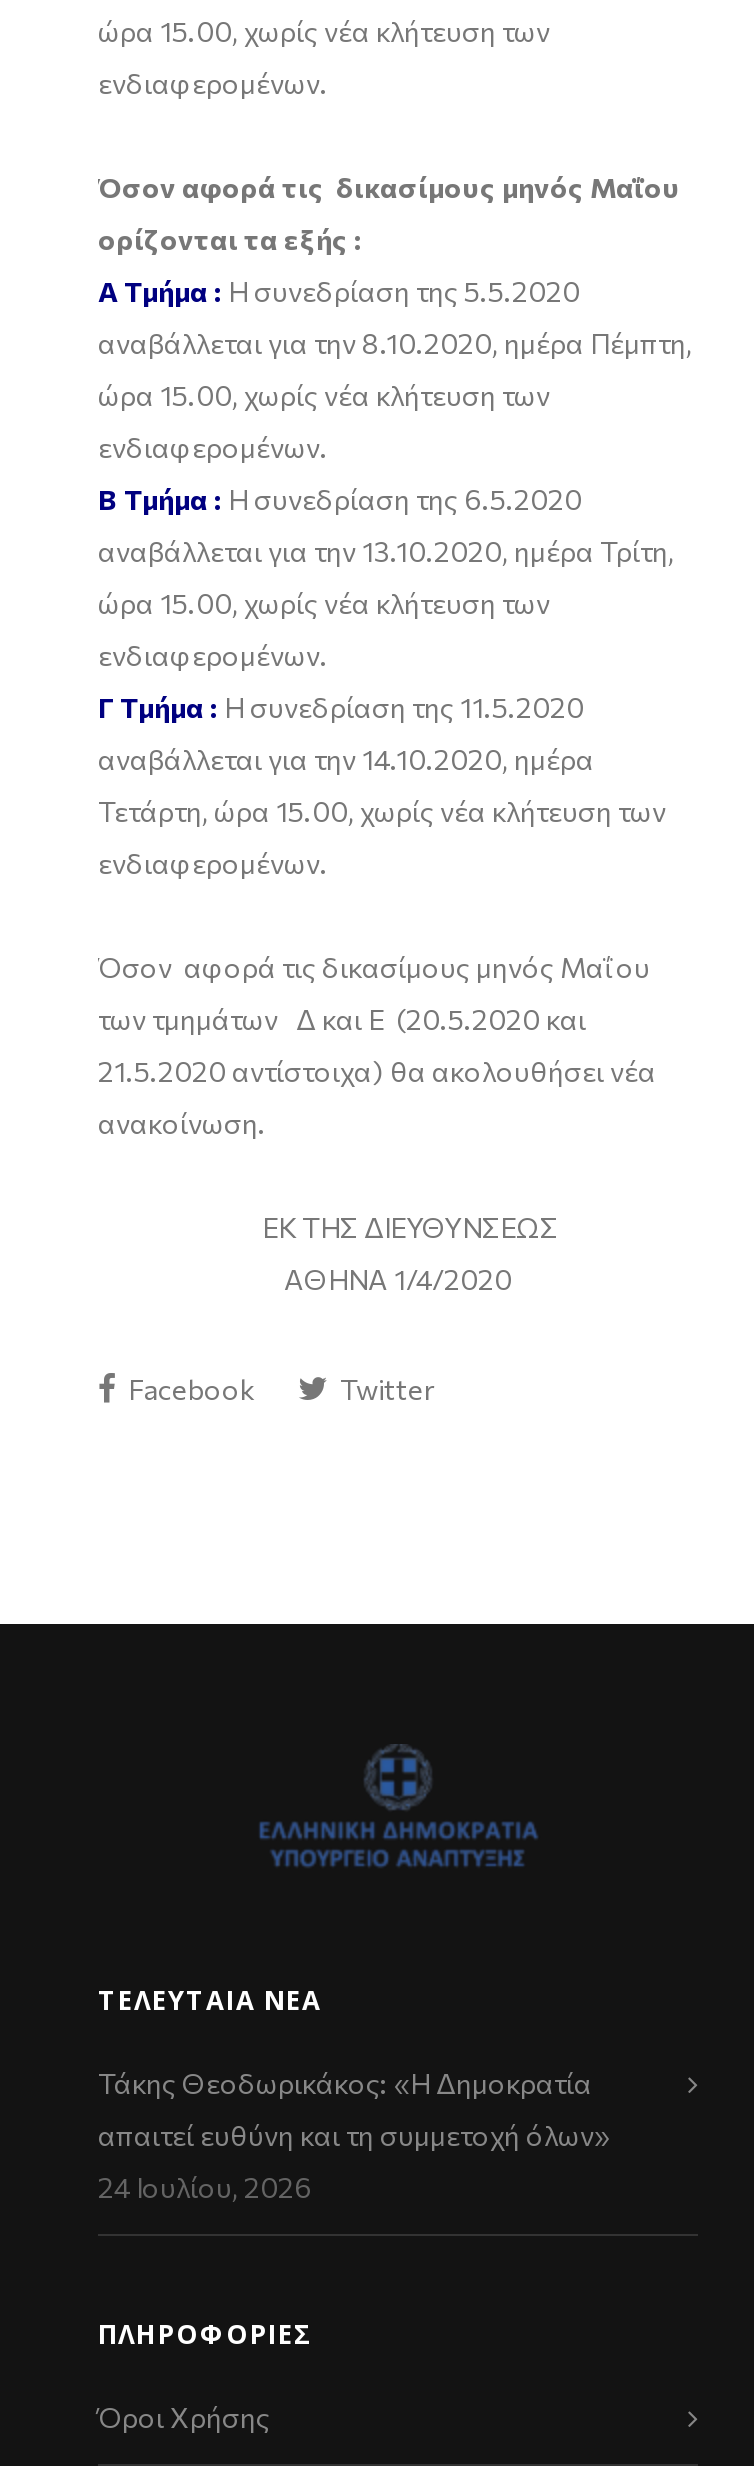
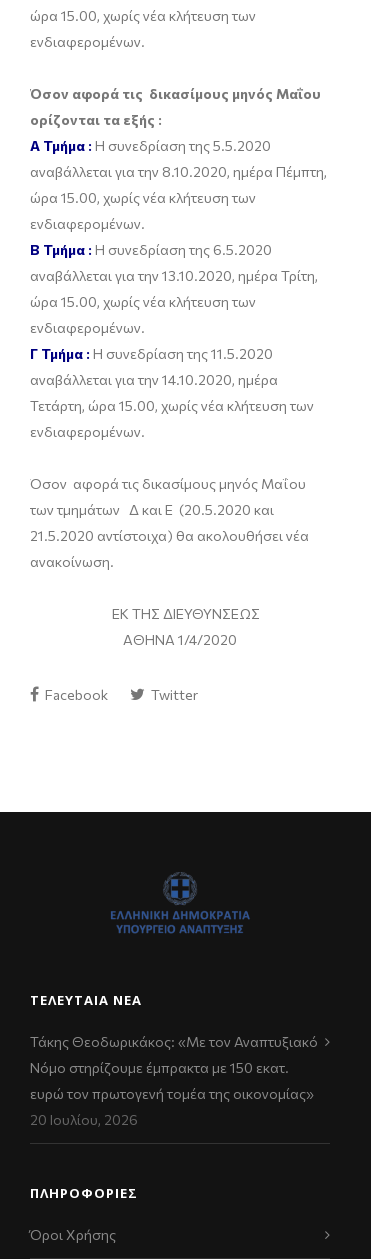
- Τάκης Θεοδωρικάκος: «Η Δημοκρατία
- απαιτεί ευθύνη και τη συμμετοχή όλων»
- 24 Ιουλίου, 2026
+ Τάκης Θεοδωρικάκος: «Με τον Αναπτυξιακό
+ Νόμο στηρίζουμε έμπρακτα με 150 εκατ.
+ ευρώ τον πρωτογενή τομέα της οικονομίας»
+ 20 Ιουλίου, 2026
